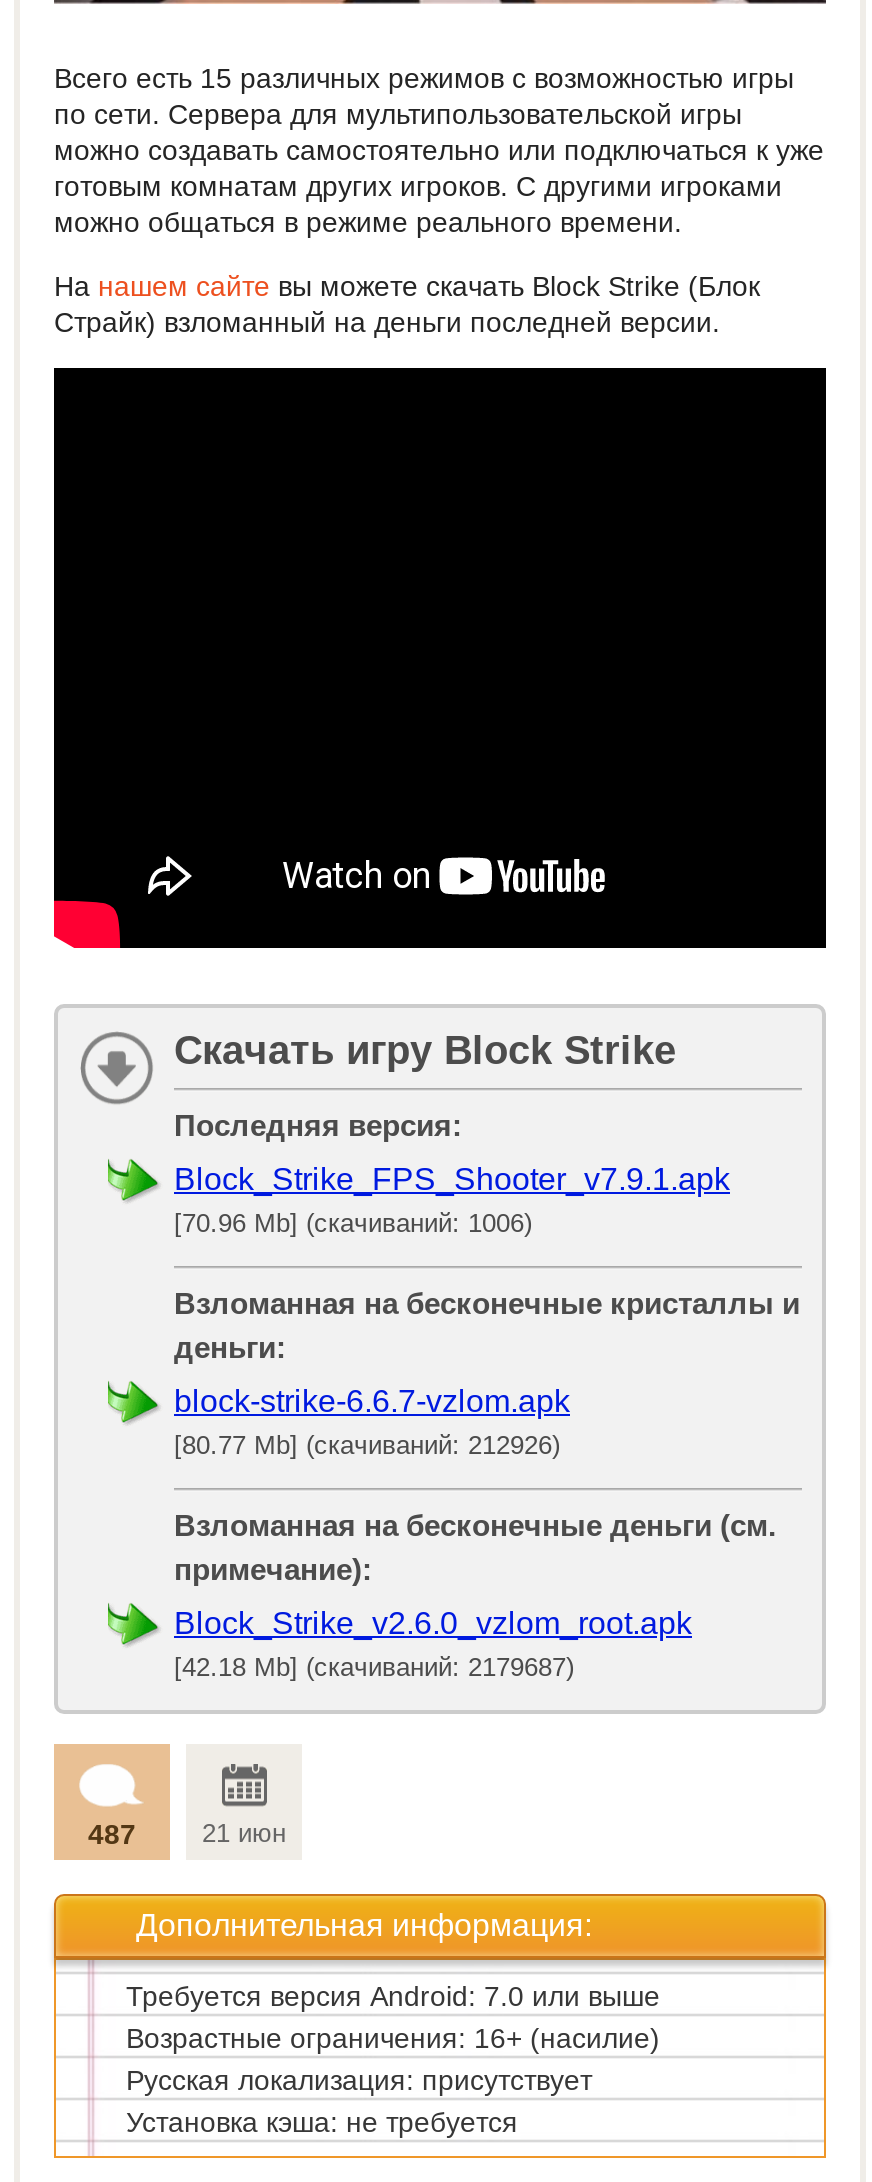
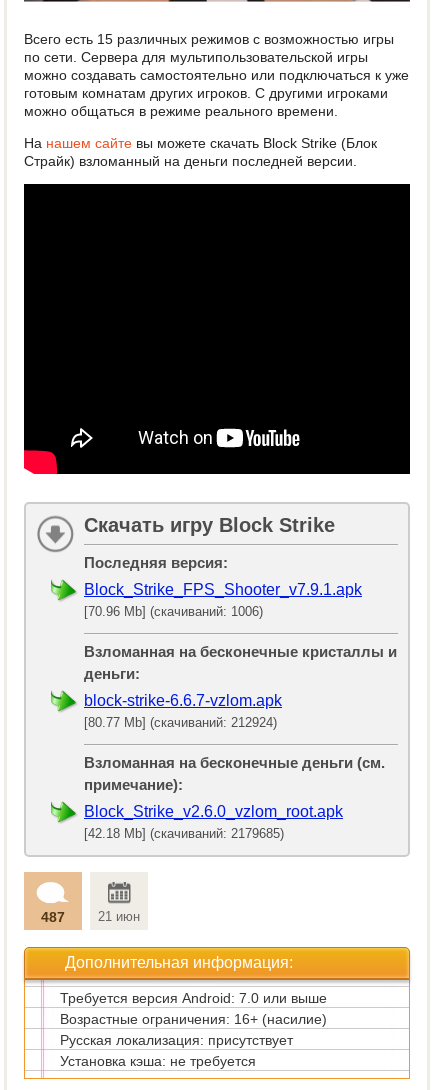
- [80.77 Mb] (скачиваний: 212926)
+ [80.77 Mb] (скачиваний: 212924)

- [42.18 Mb] (скачиваний: 2179687)
+ [42.18 Mb] (скачиваний: 2179685)
